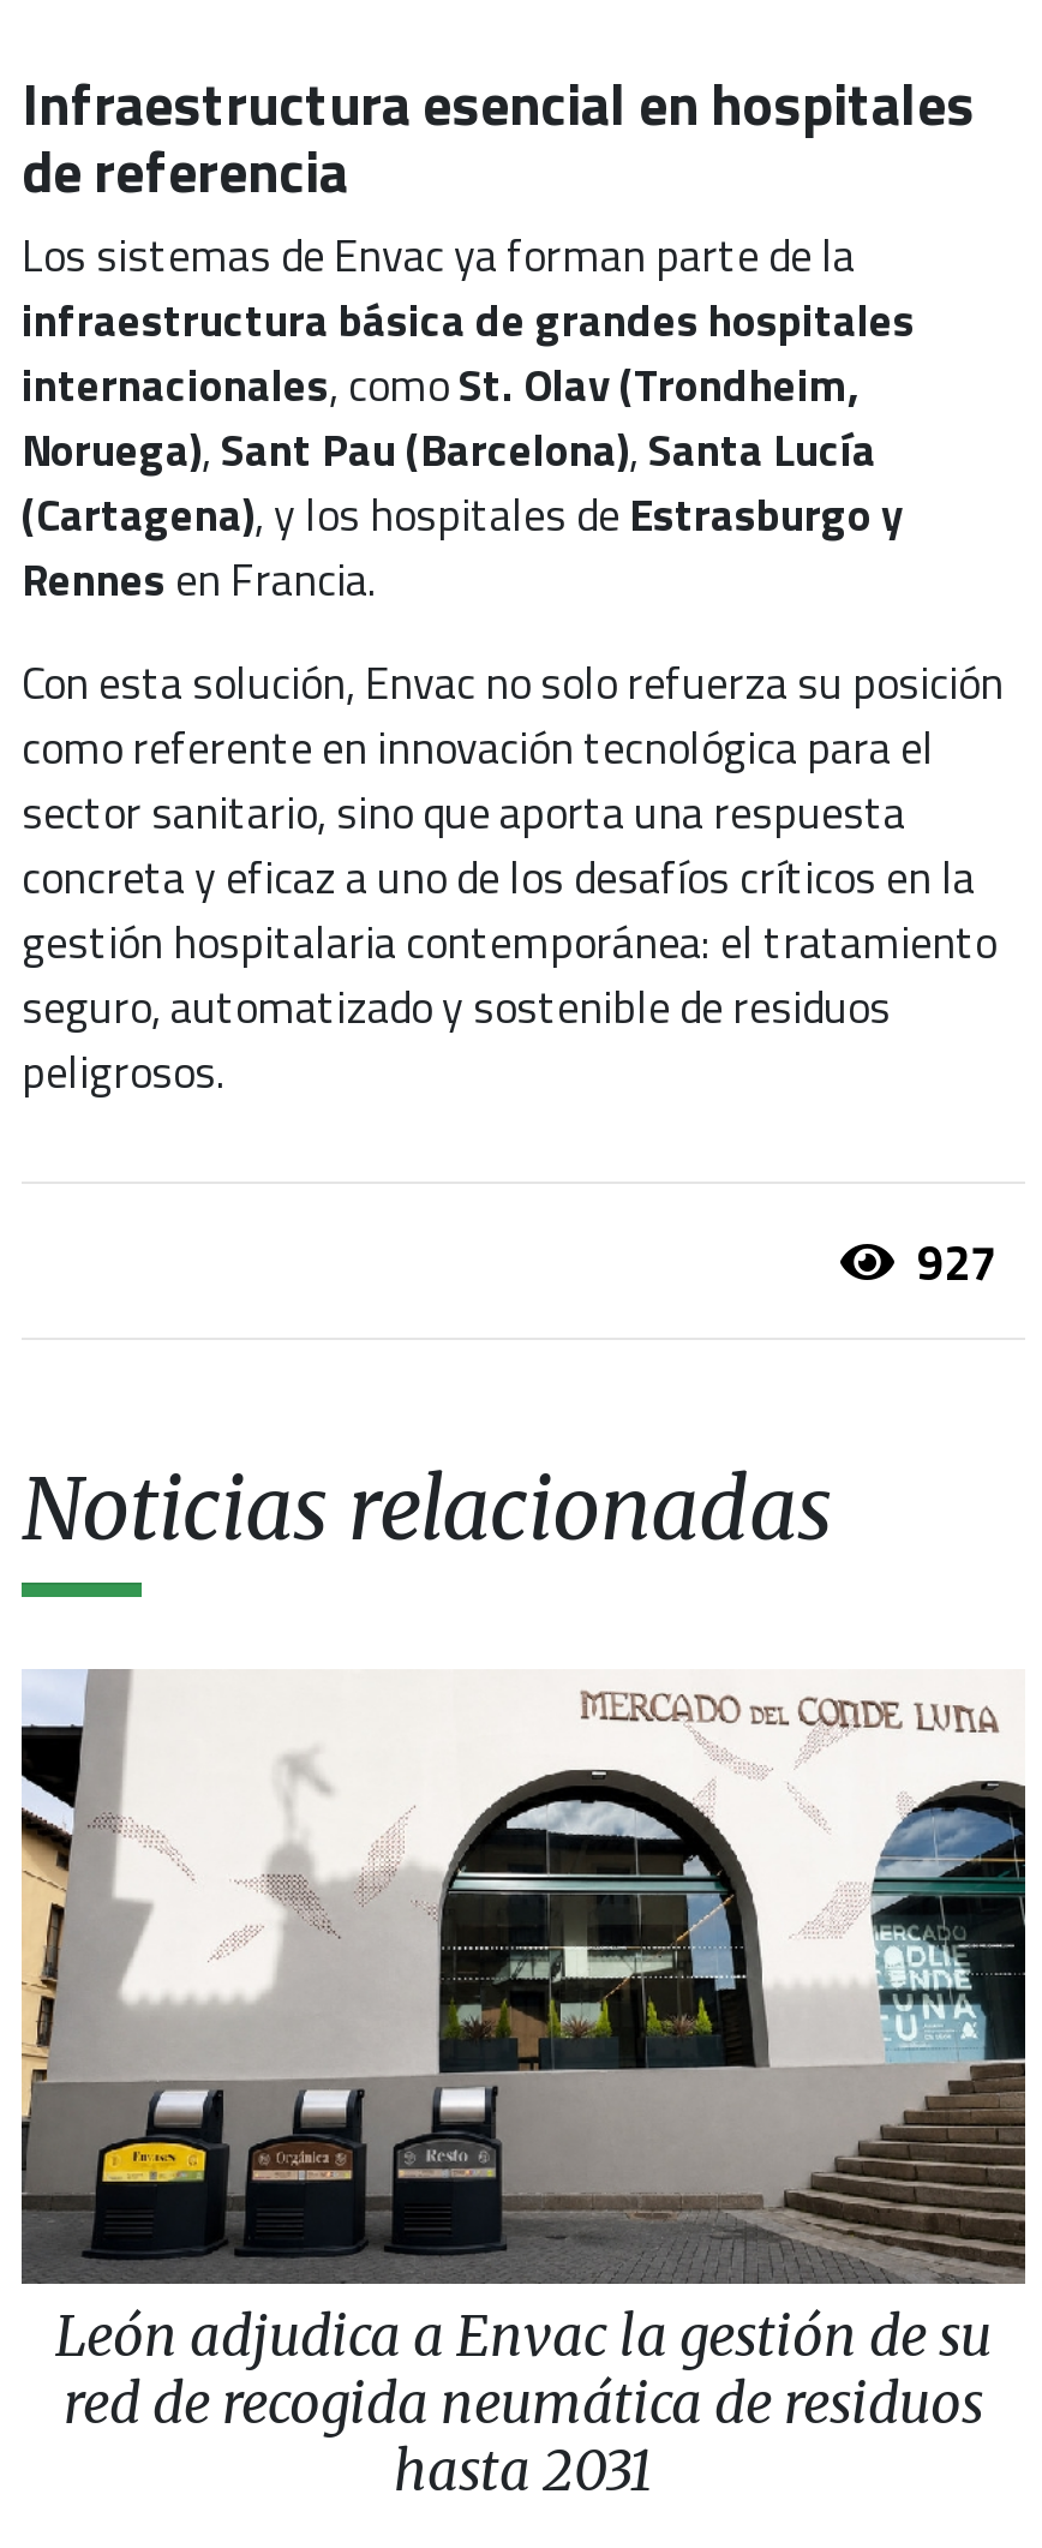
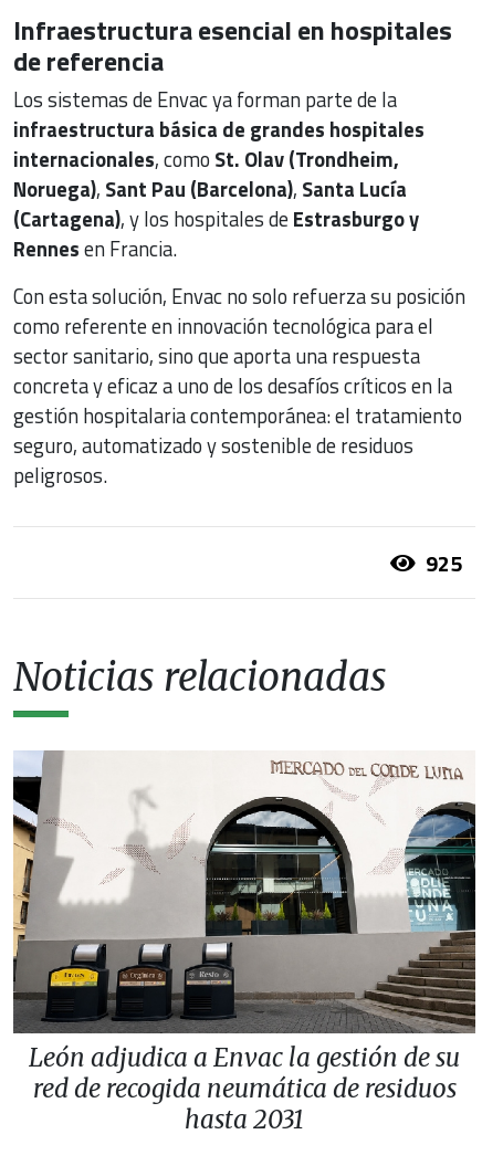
- 927
+ 925
